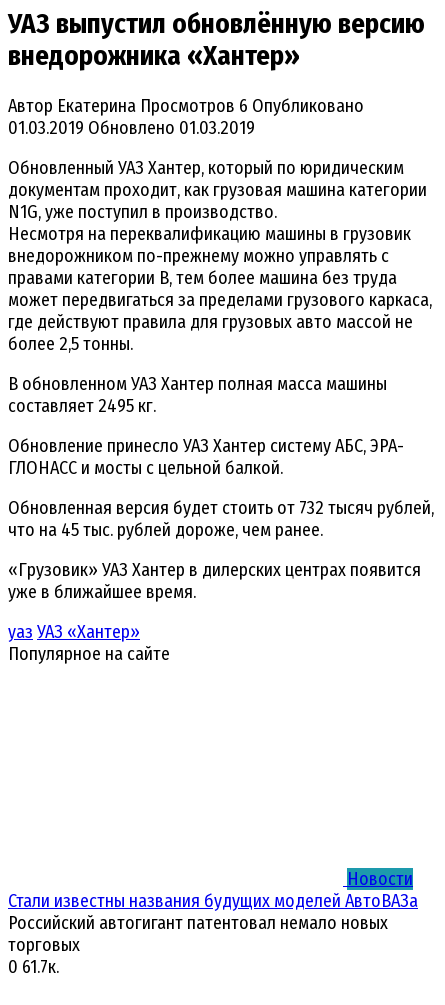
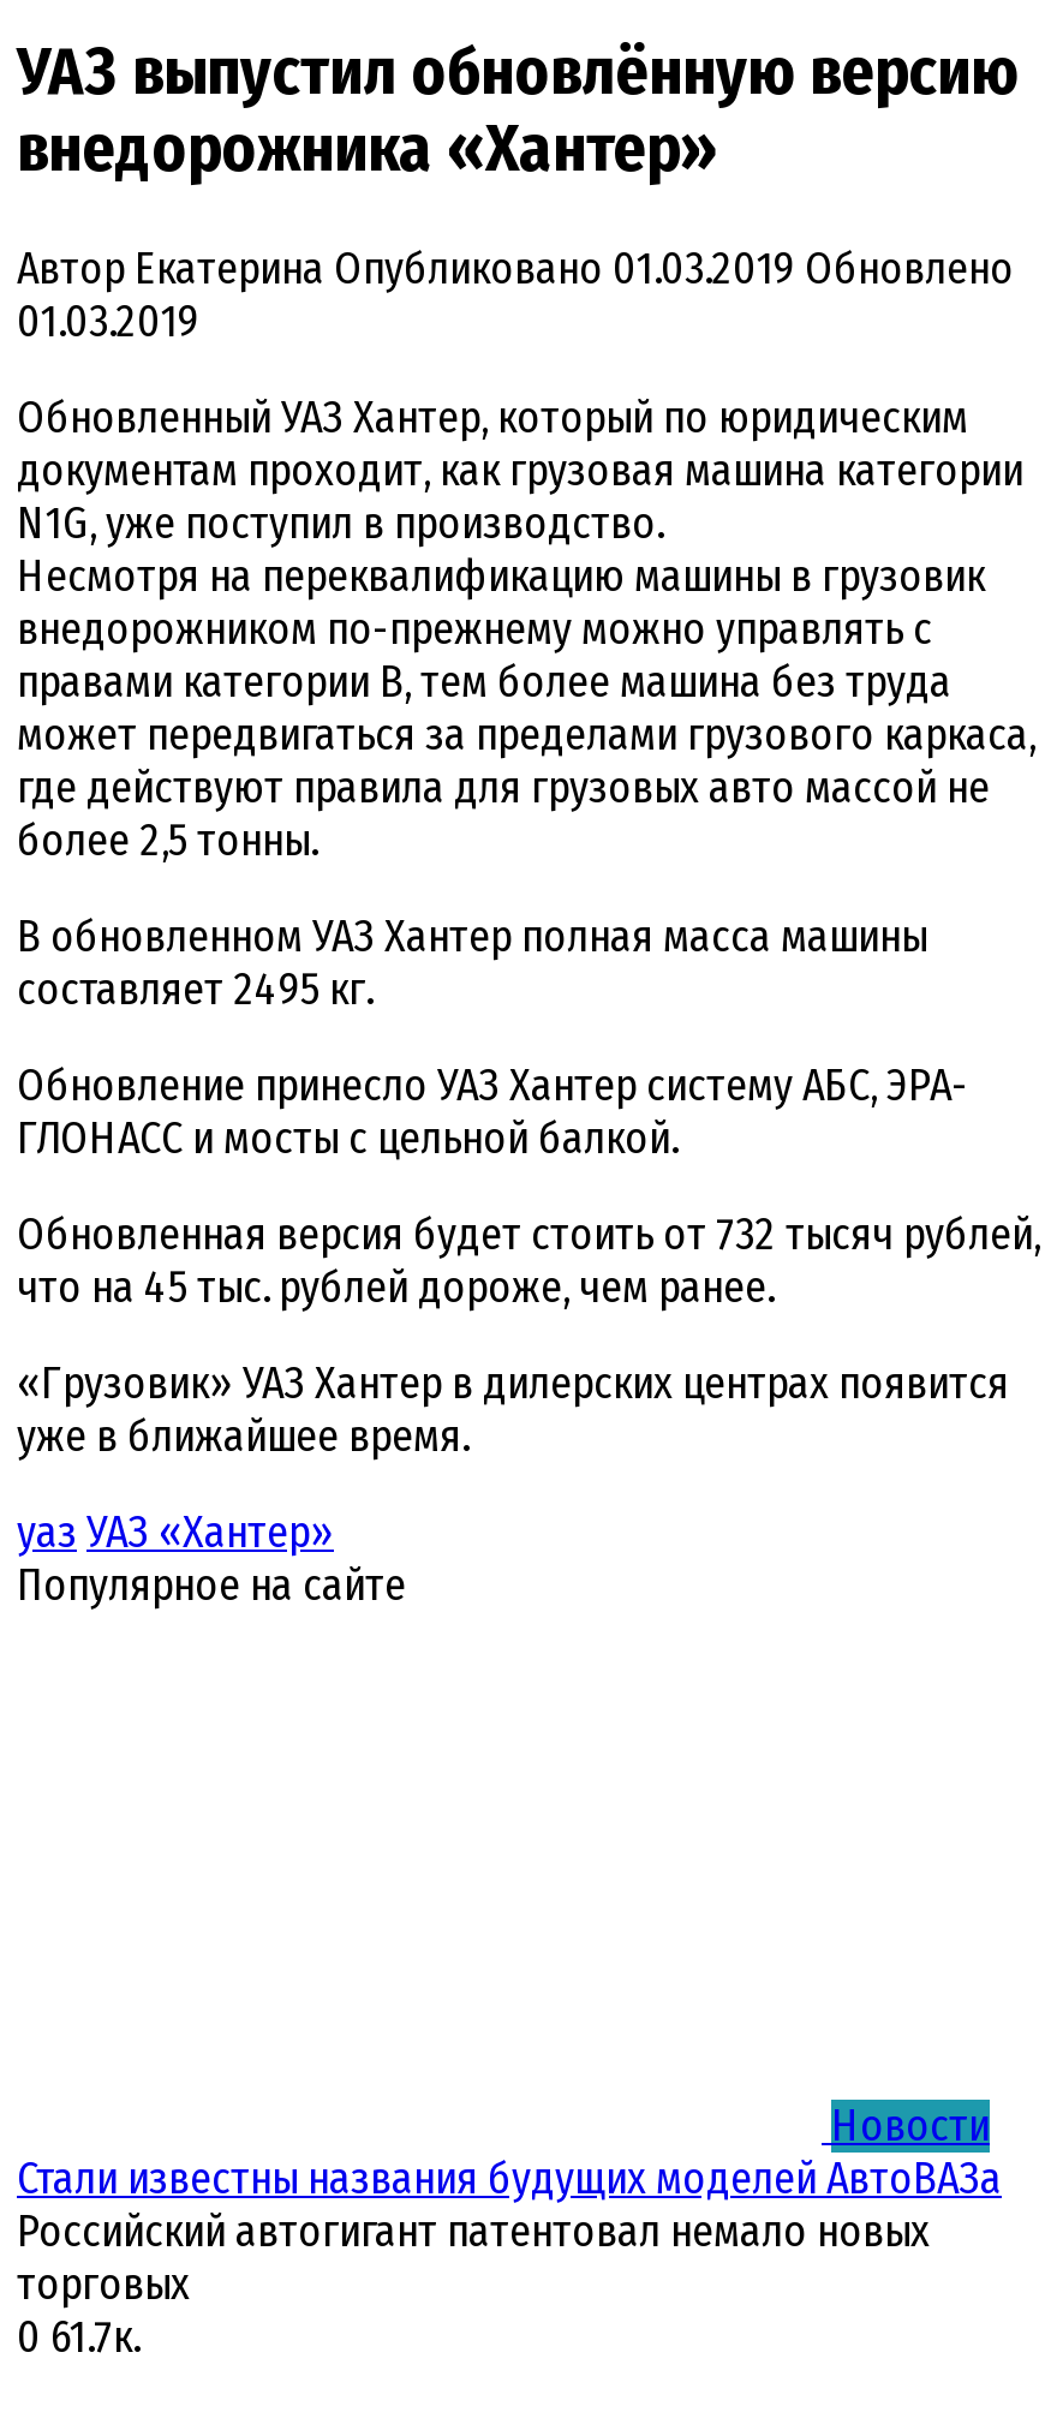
- Автор Екатерина Просмотров 6 Опубликовано
- 01.03.2019 Обновлено 01.03.2019
+ Автор Екатерина Опубликовано 01.03.2019 Обновлено
+ 01.03.2019
